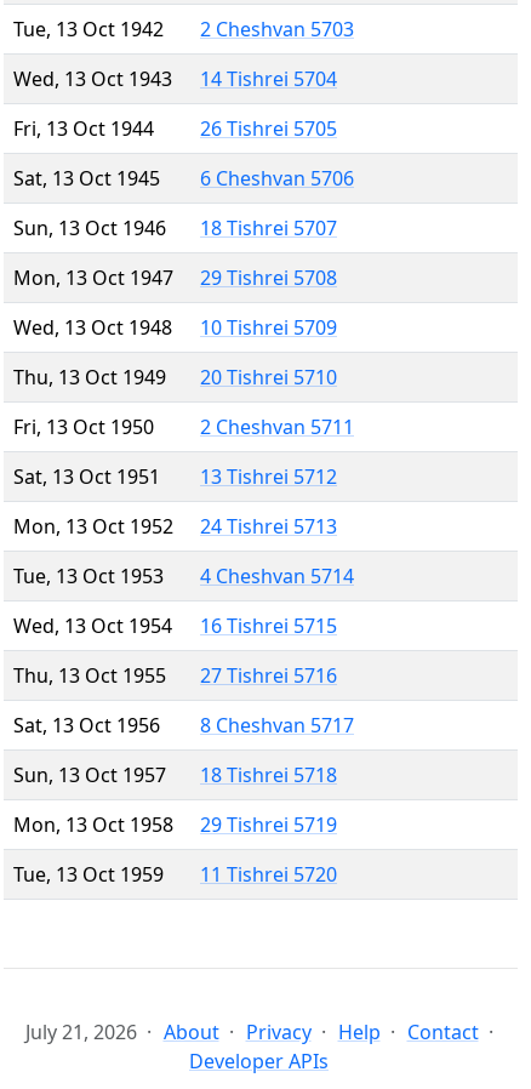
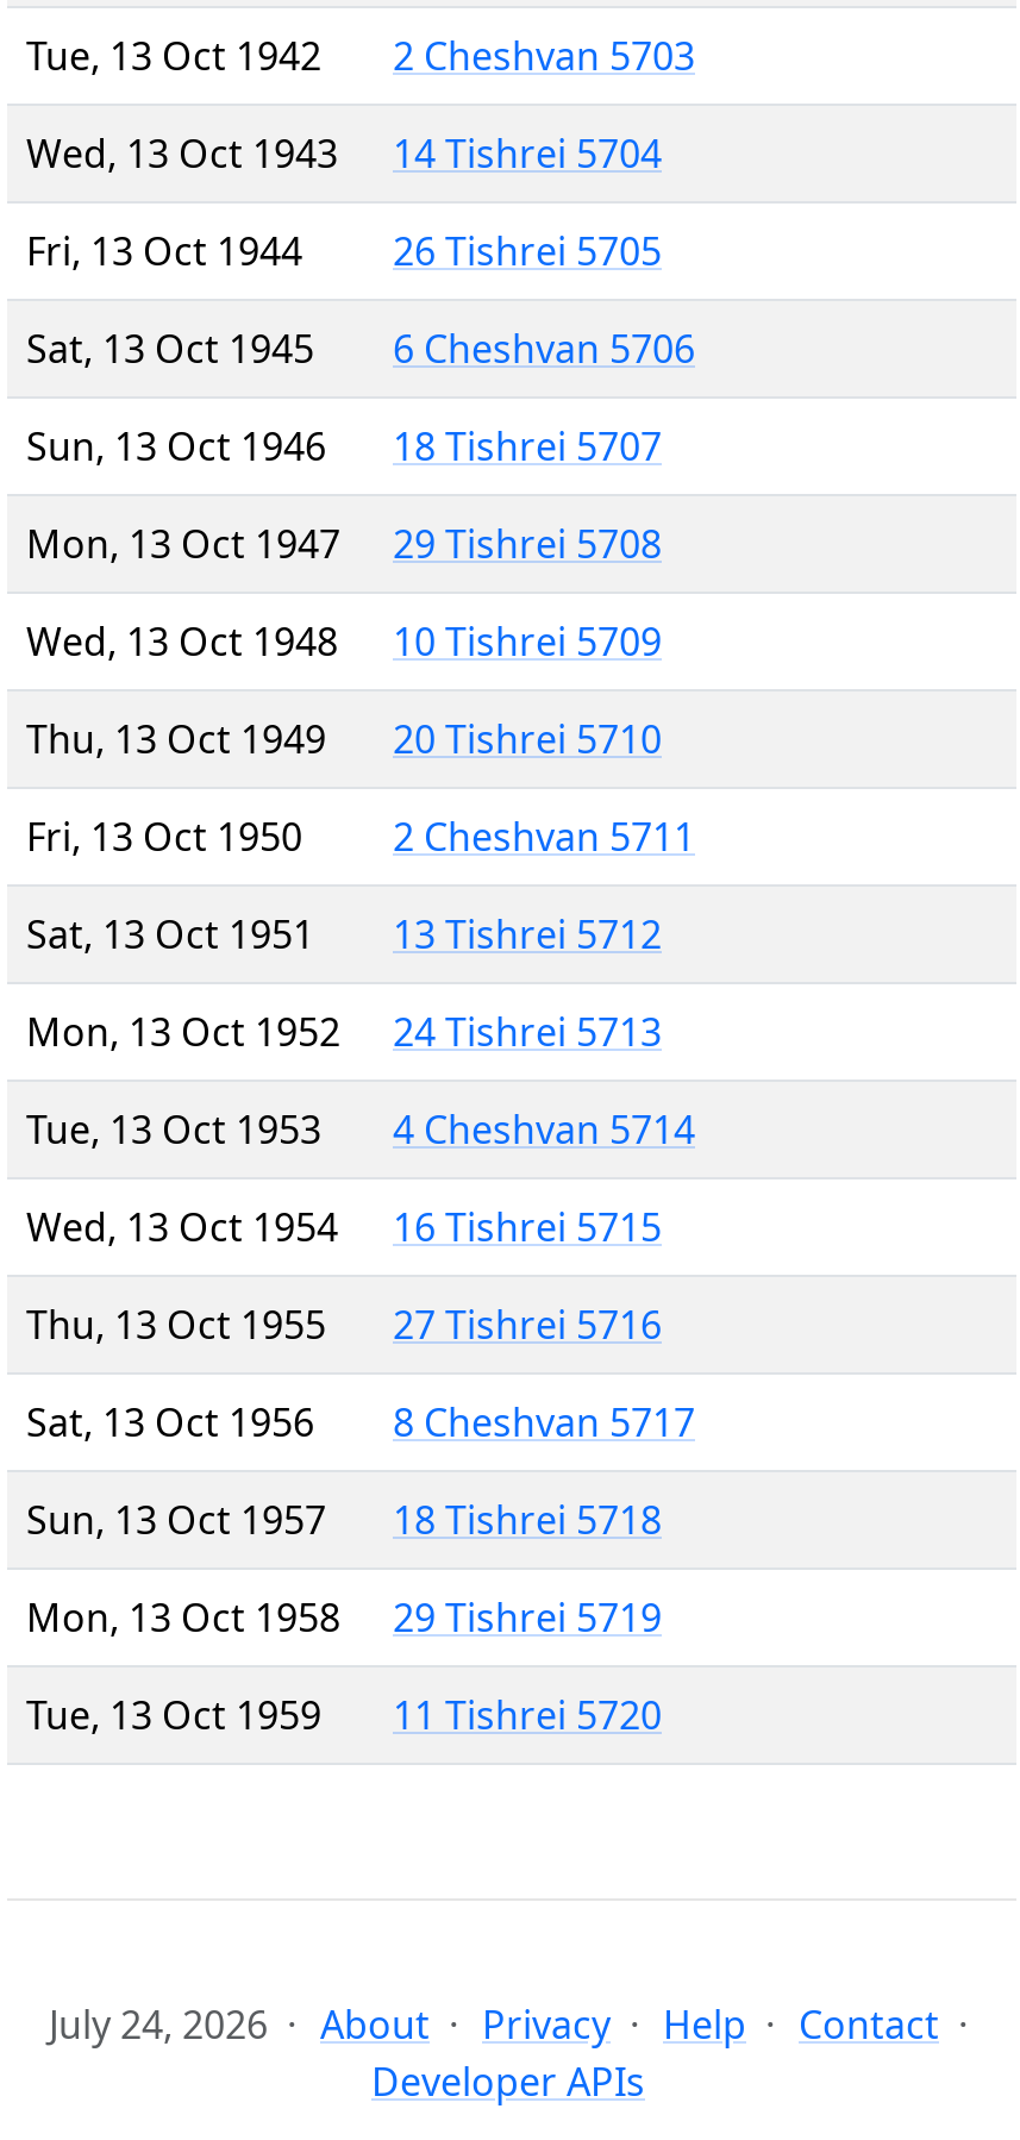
- July 21, 2026 About Privacy Help Contact
+ July 24, 2026 About Privacy Help Contact
